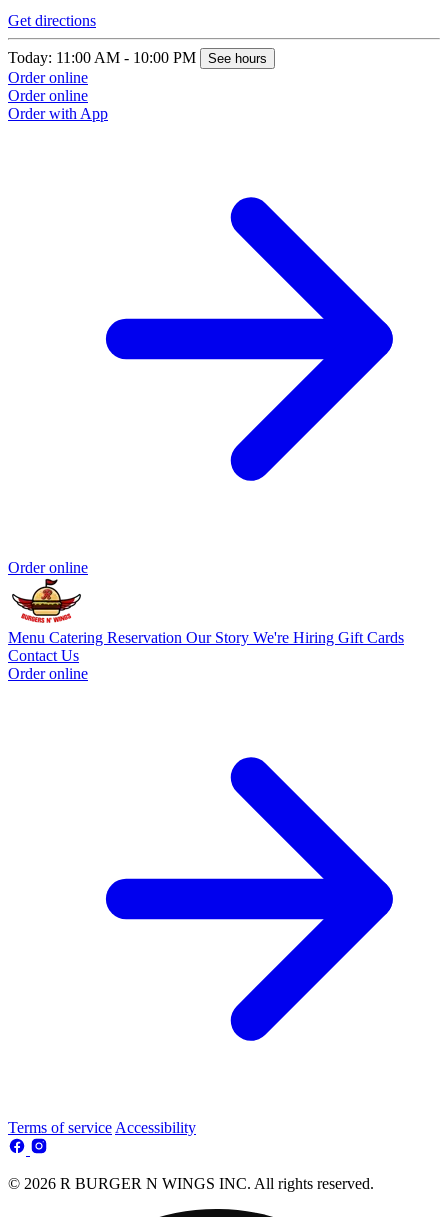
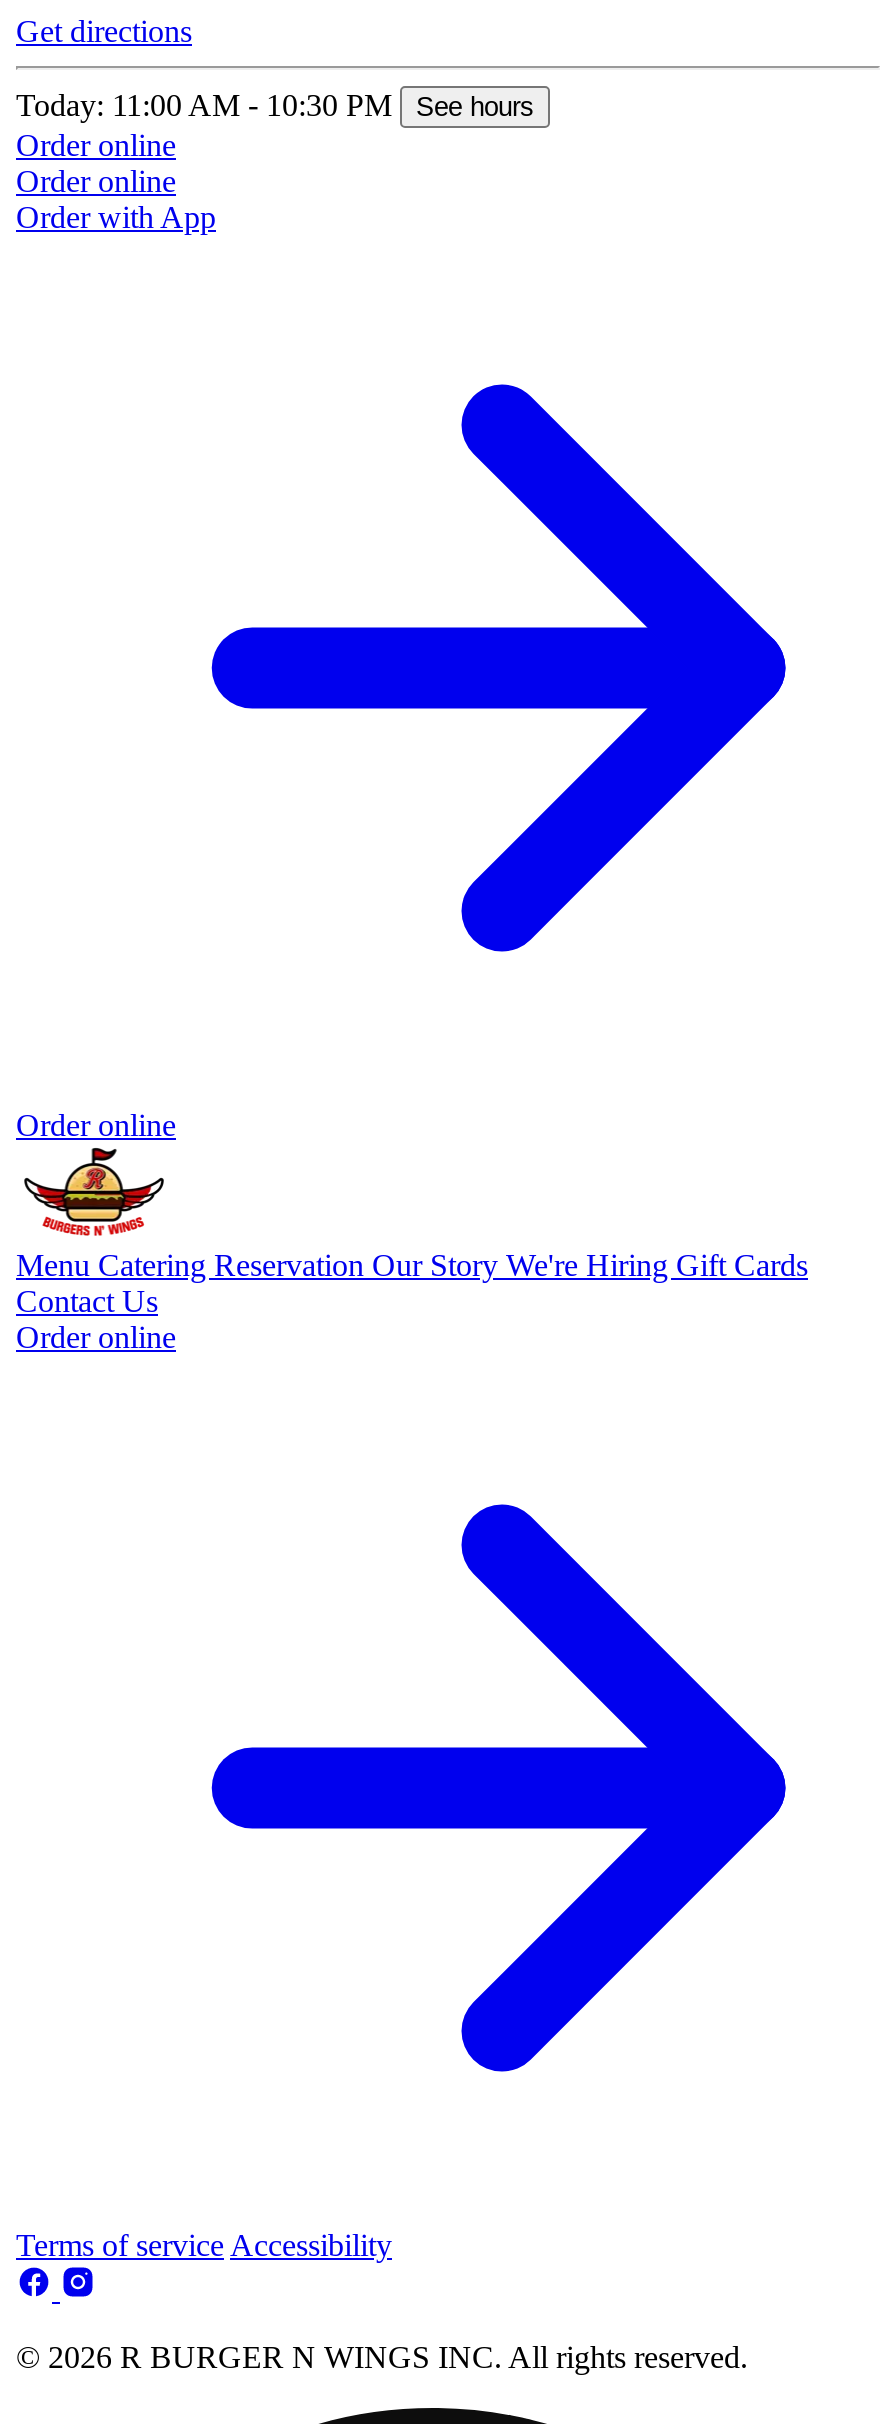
- Today: 11:00 AM - 10:00 PM See hours
+ Today: 11:00 AM - 10:30 PM See hours
